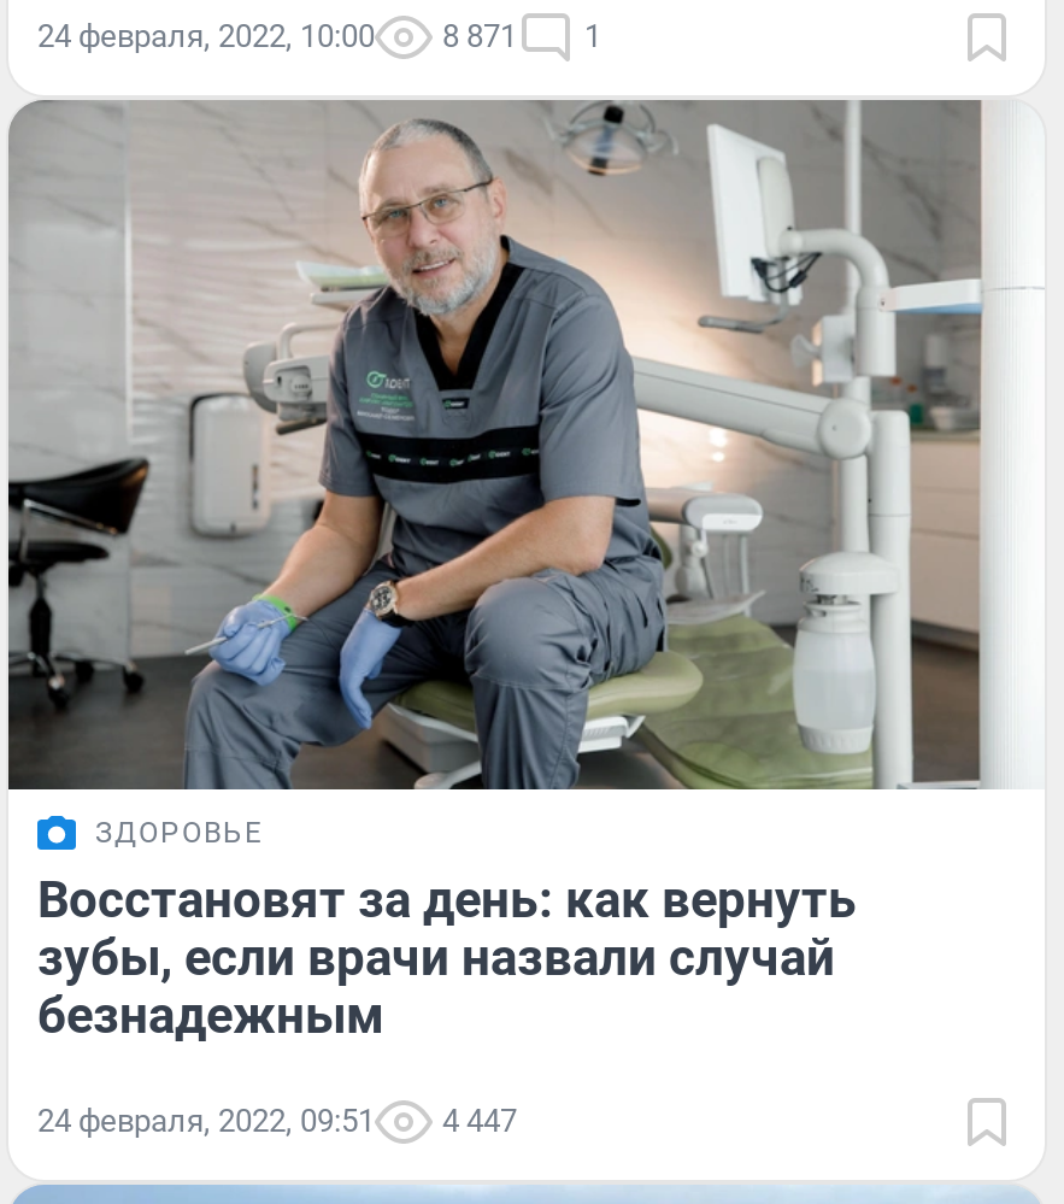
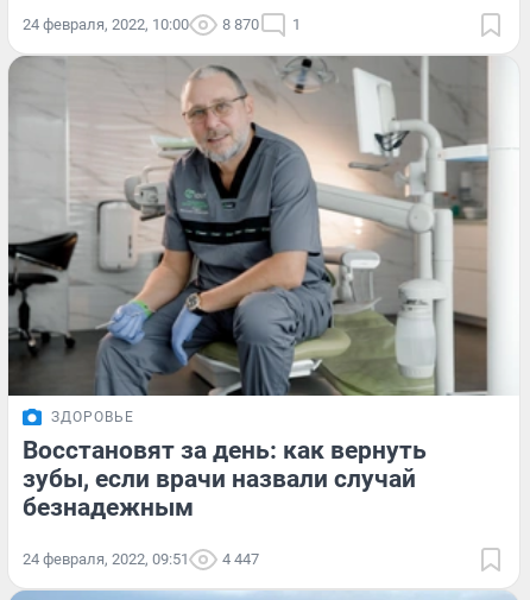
- 24 февраля, 2022, 10:00 8 871 1
+ 24 февраля, 2022, 10:00 8 870 1
